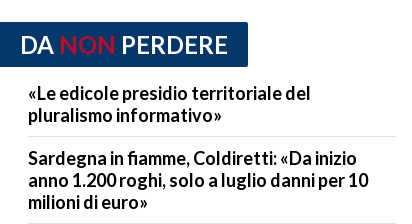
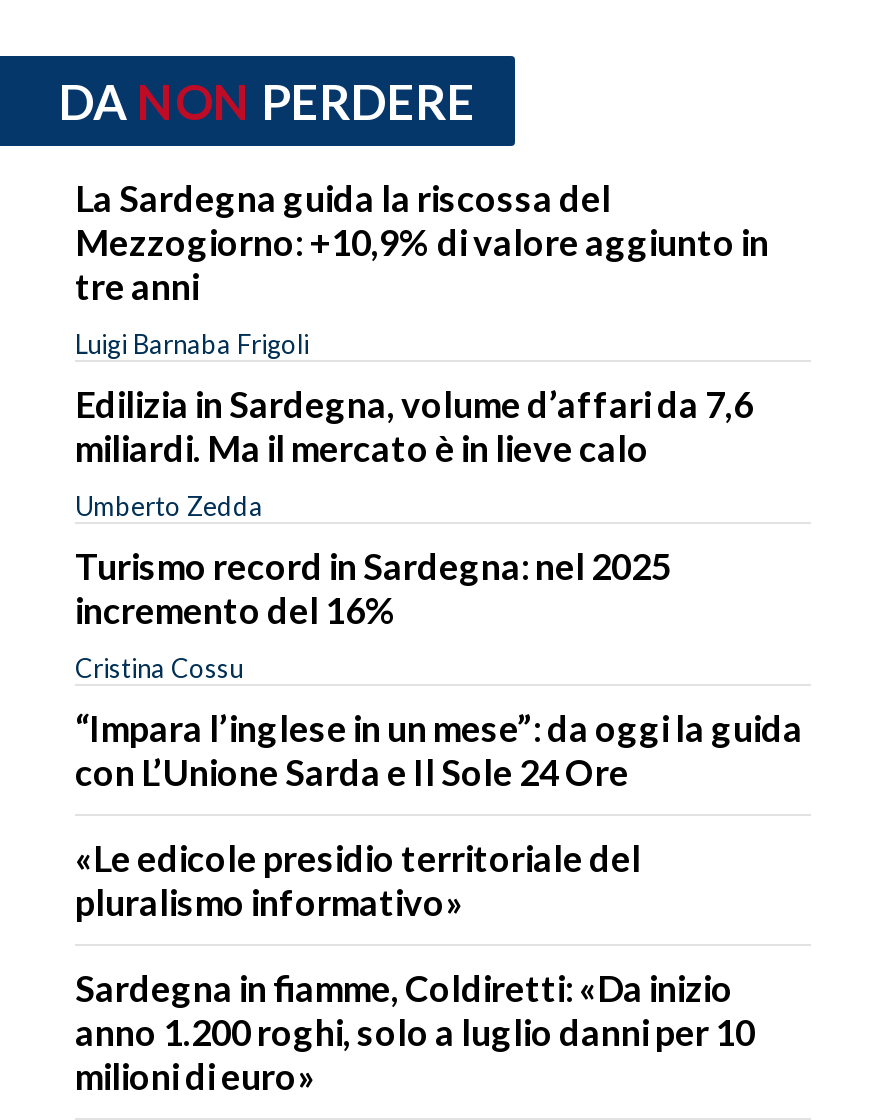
+ La Sardegna guida la riscossa del
+ Mezzogiorno: +10,9% di valore aggiunto in
+ tre anni
+ Luigi Barnaba Frigoli
+ Edilizia in Sardegna, volume d’affari da 7,6
+ miliardi. Ma il mercato è in lieve calo
+ Umberto Zedda
+ Turismo record in Sardegna: nel 2025
+ incremento del 16%
+ Cristina Cossu
+ “Impara l’inglese in un mese”: da oggi la guida
+ con L’Unione Sarda e Il Sole 24 Ore
